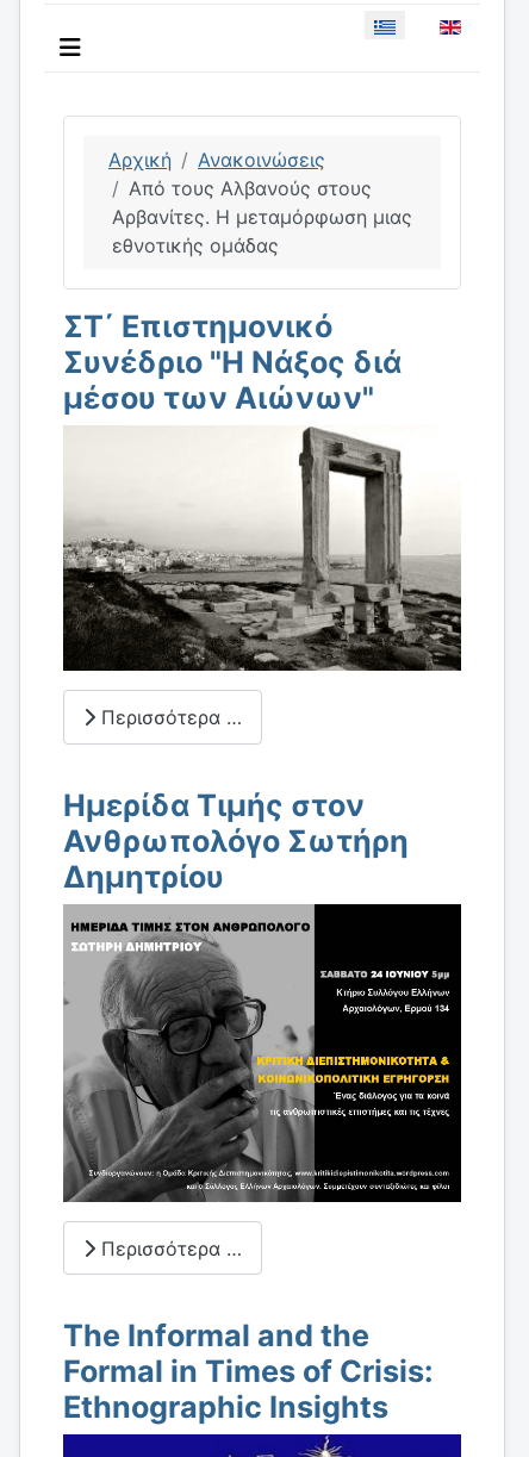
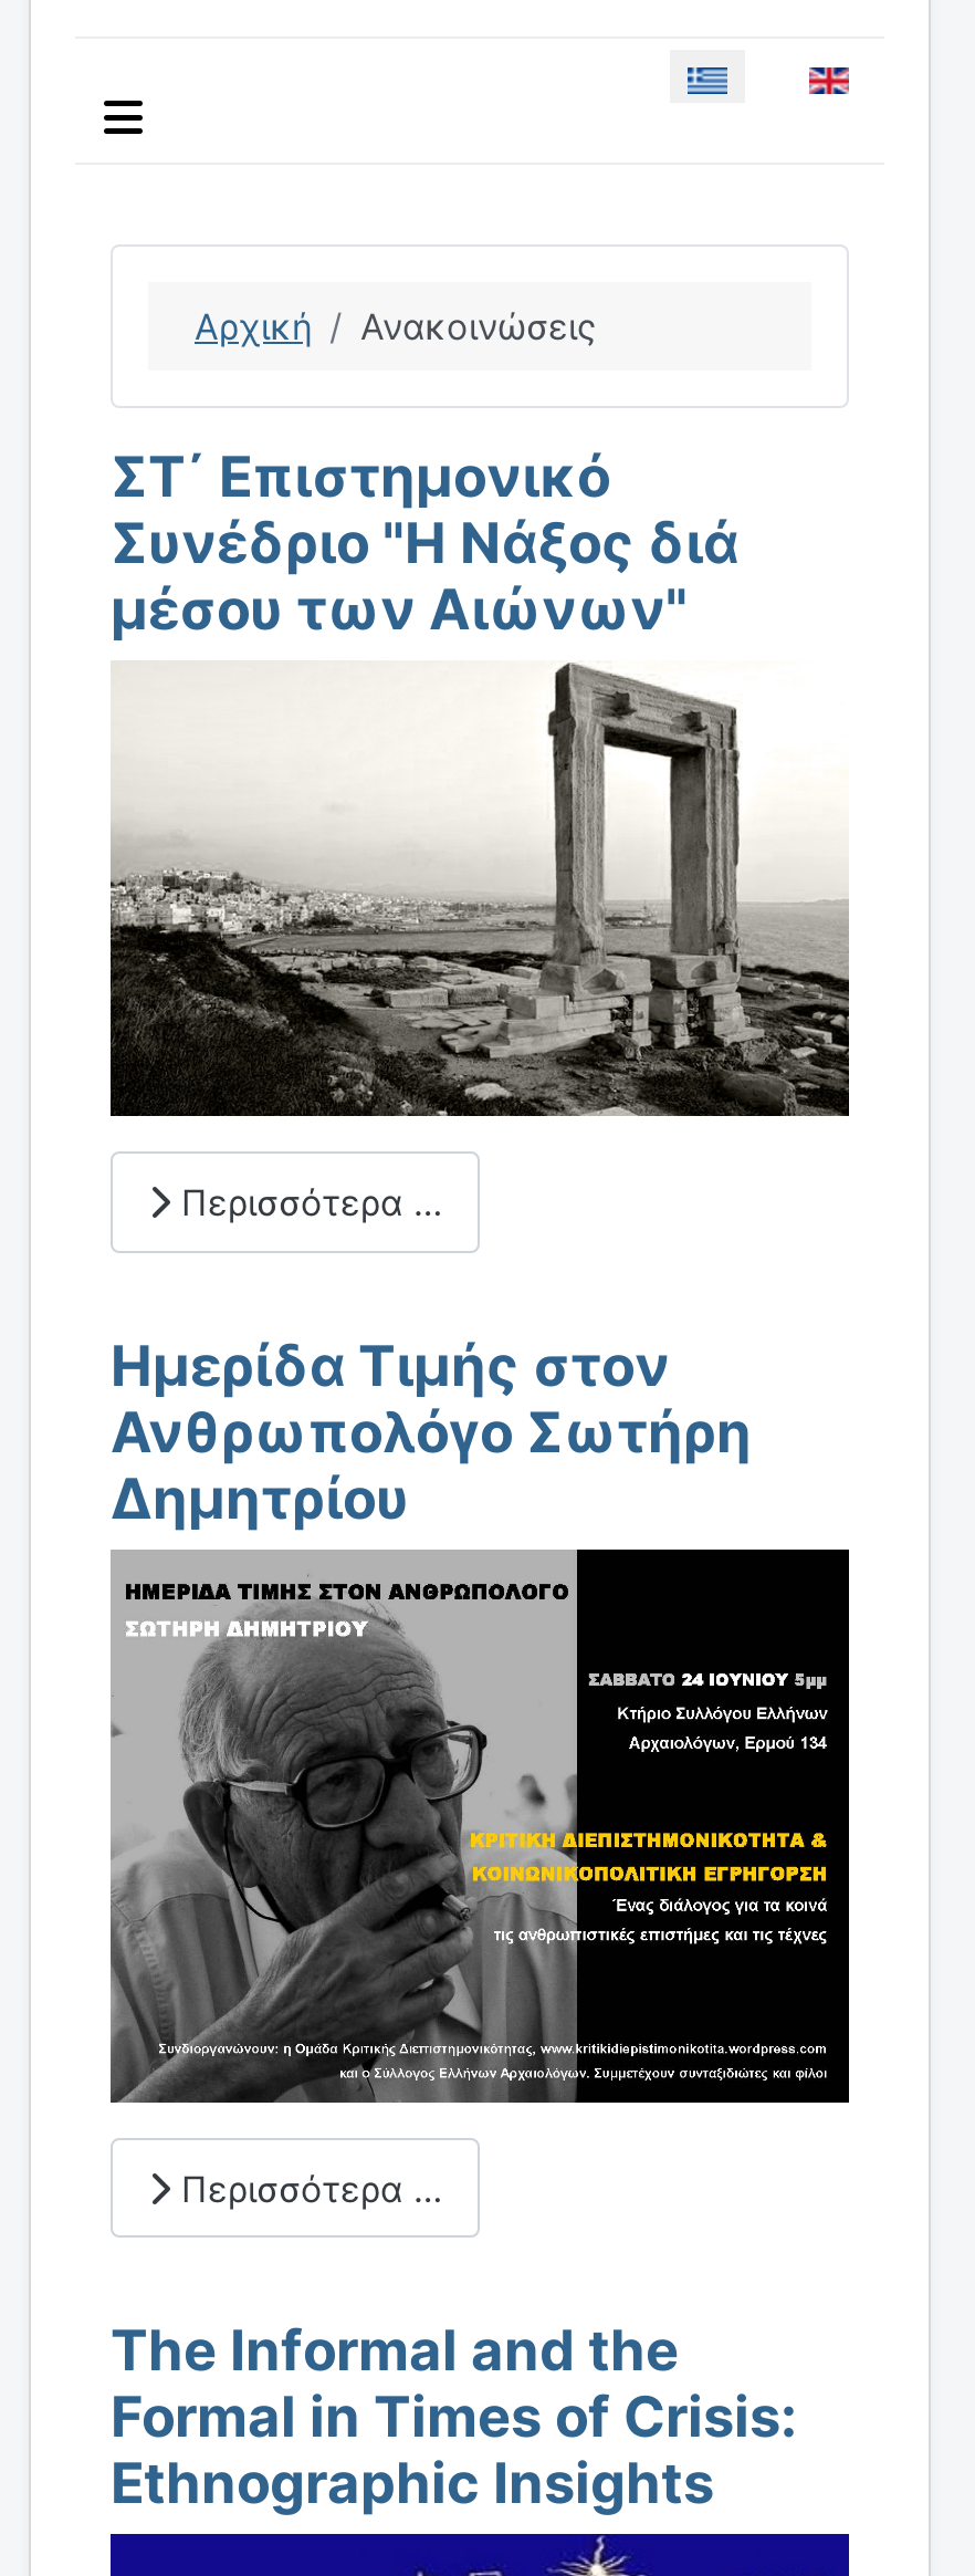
- Από τους Αλβανούς στους
- Αρβανίτες. Η μεταμόρφωση μιας
- εθνοτικής ομάδας
